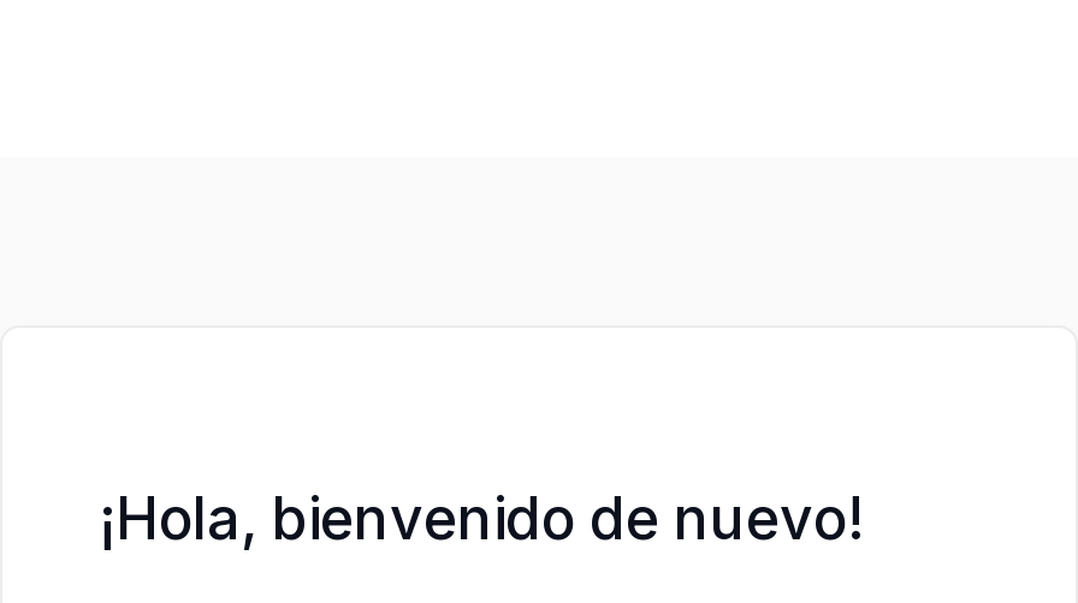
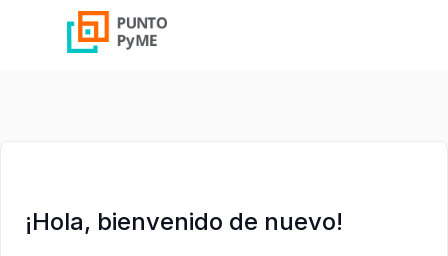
+ [image]

+ [image]
